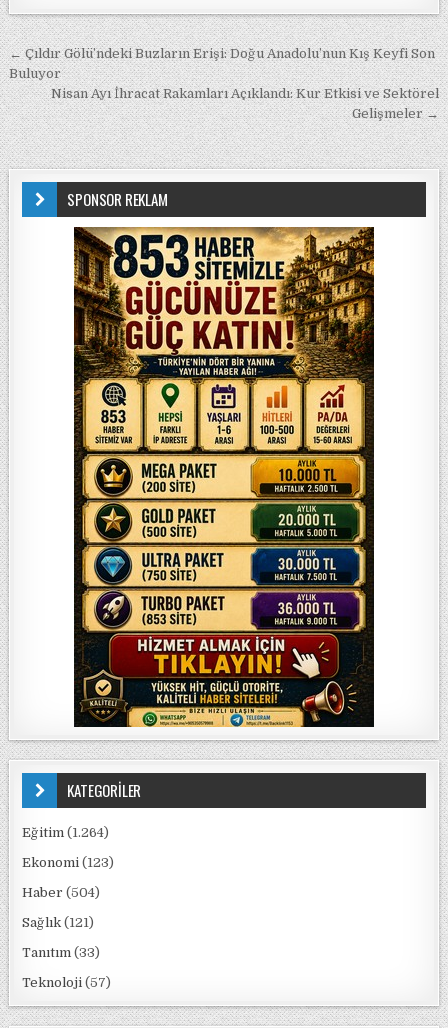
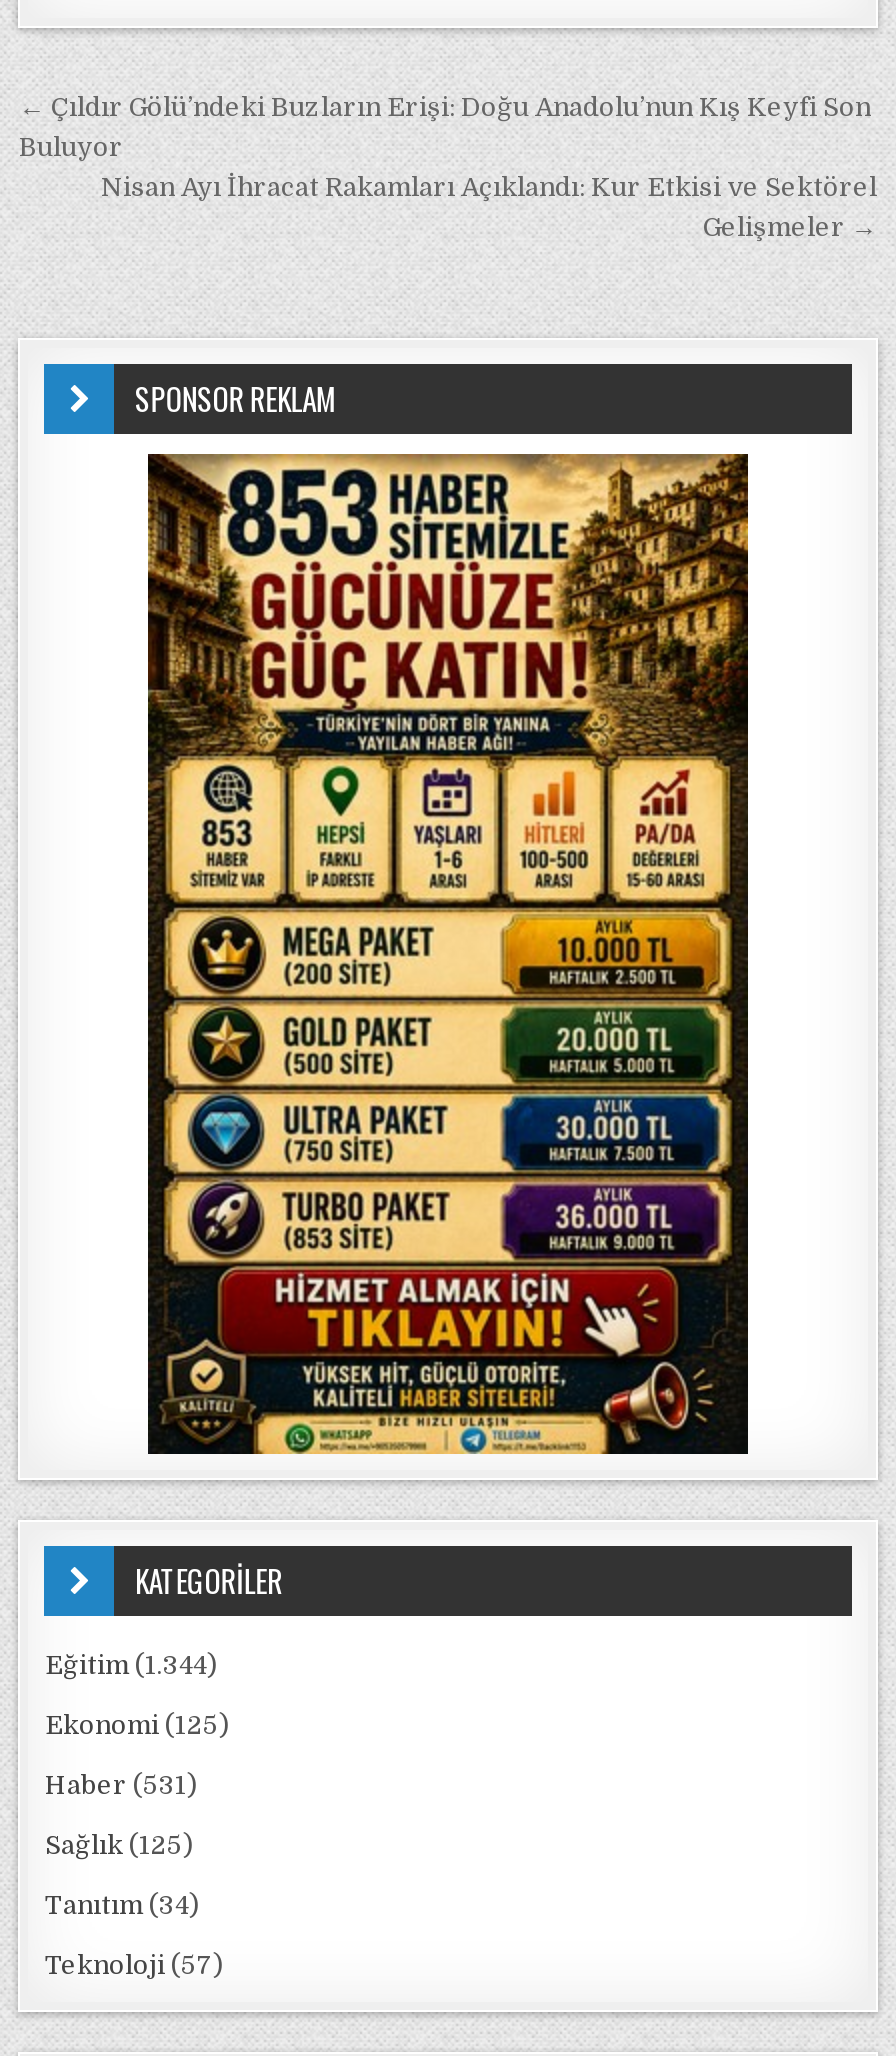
- Eğitim (1.264)
+ Eğitim (1.344)

- Ekonomi (123)
+ Ekonomi (125)

- Haber (504)
+ Haber (531)

- Sağlık (121)
+ Sağlık (125)

- Tanıtım (33)
+ Tanıtım (34)
